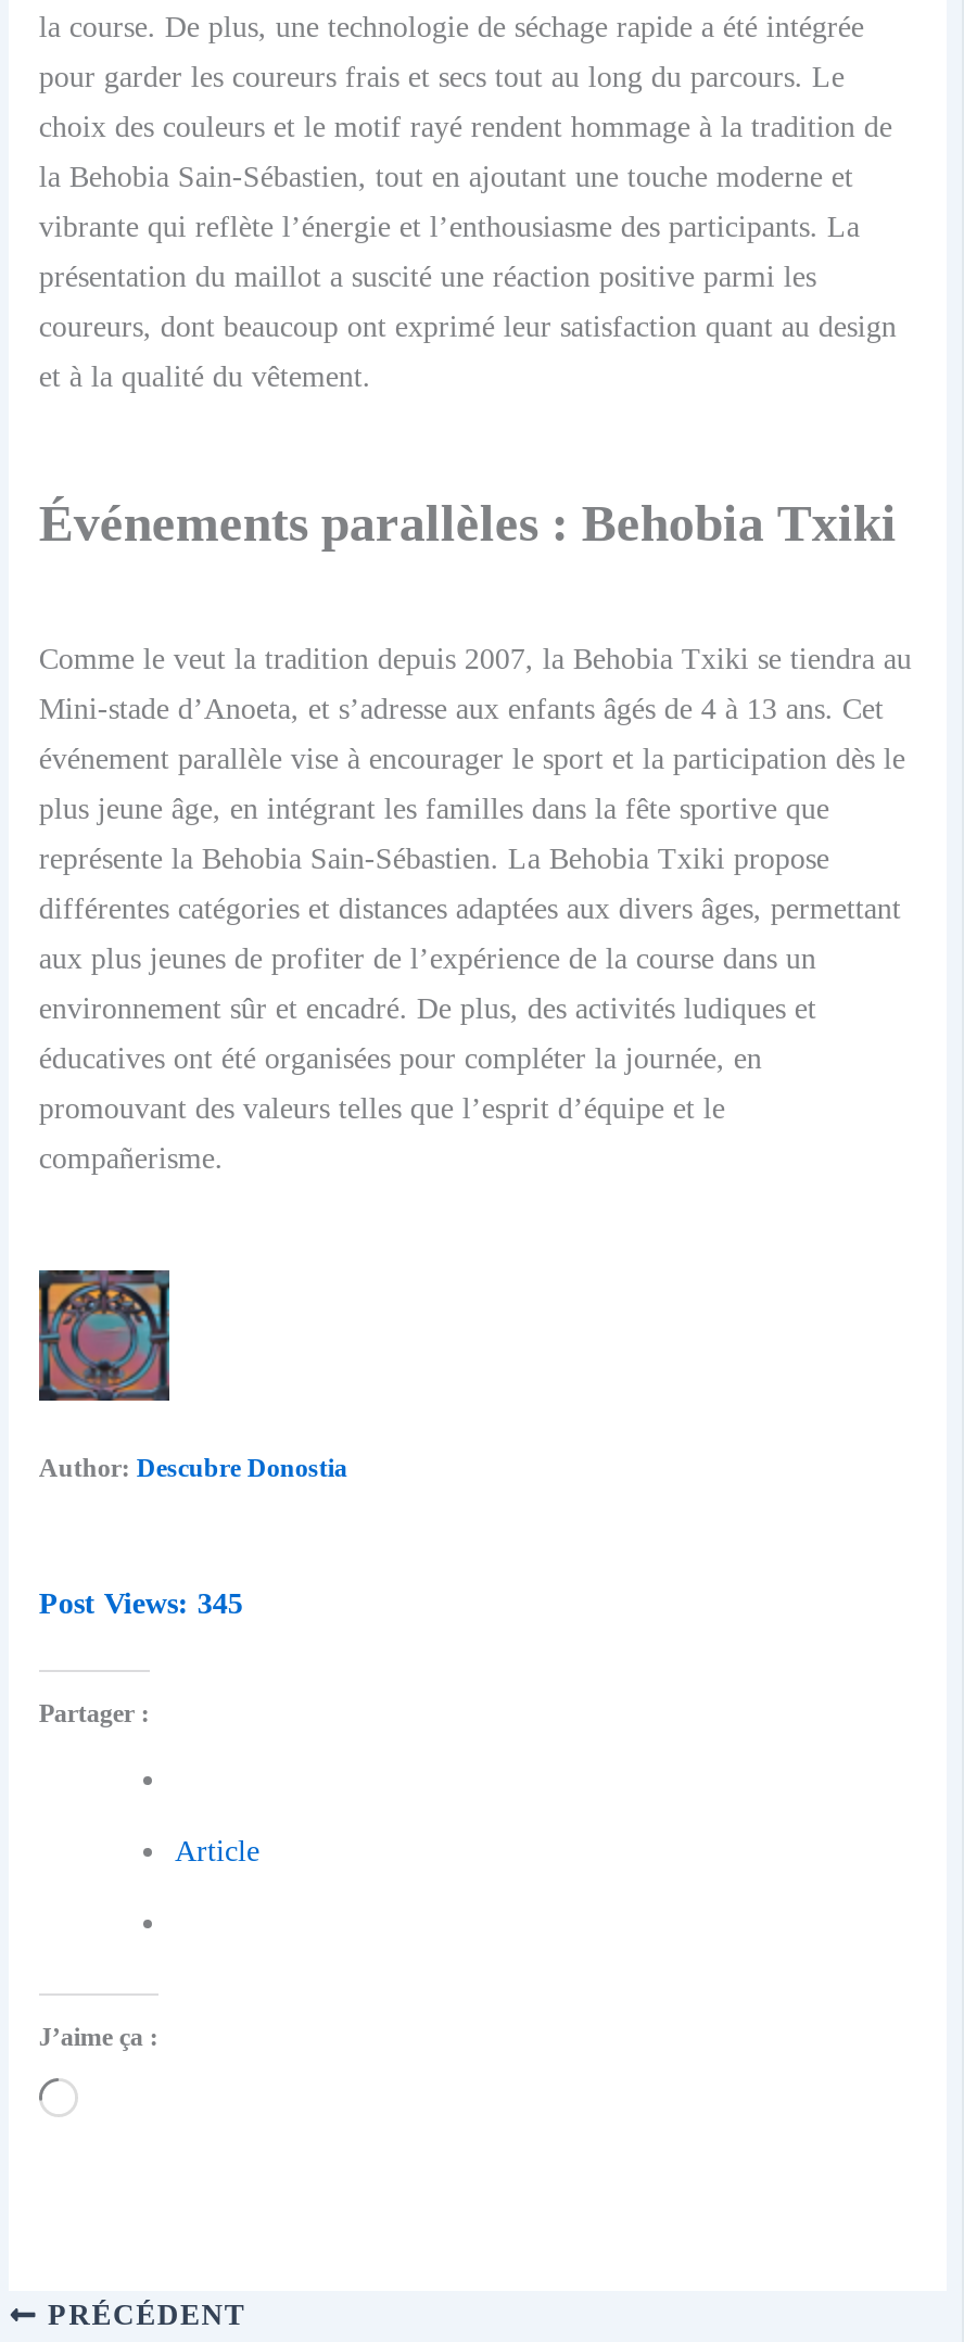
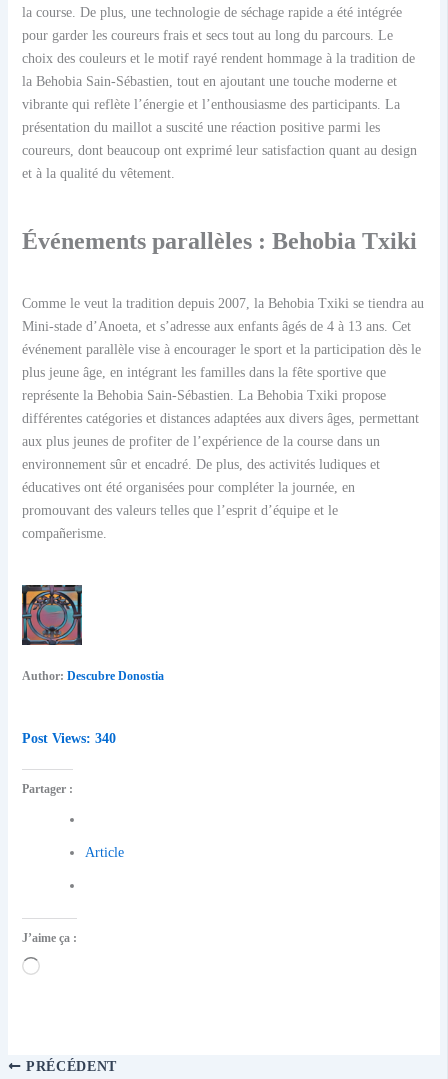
- Post Views: 345
+ Post Views: 340
